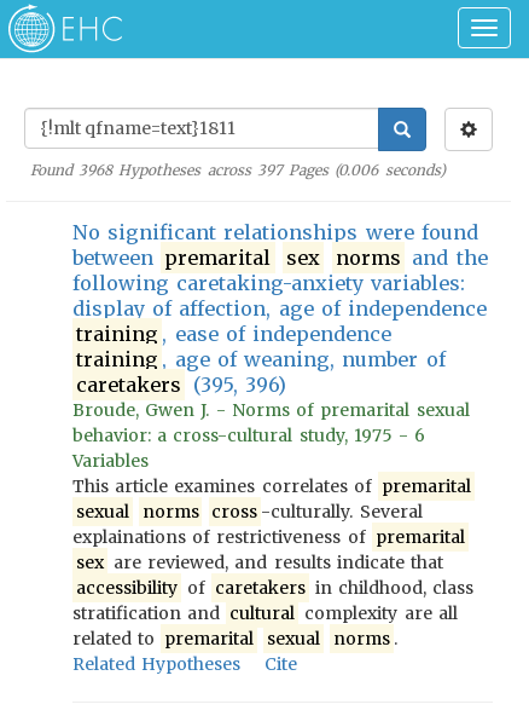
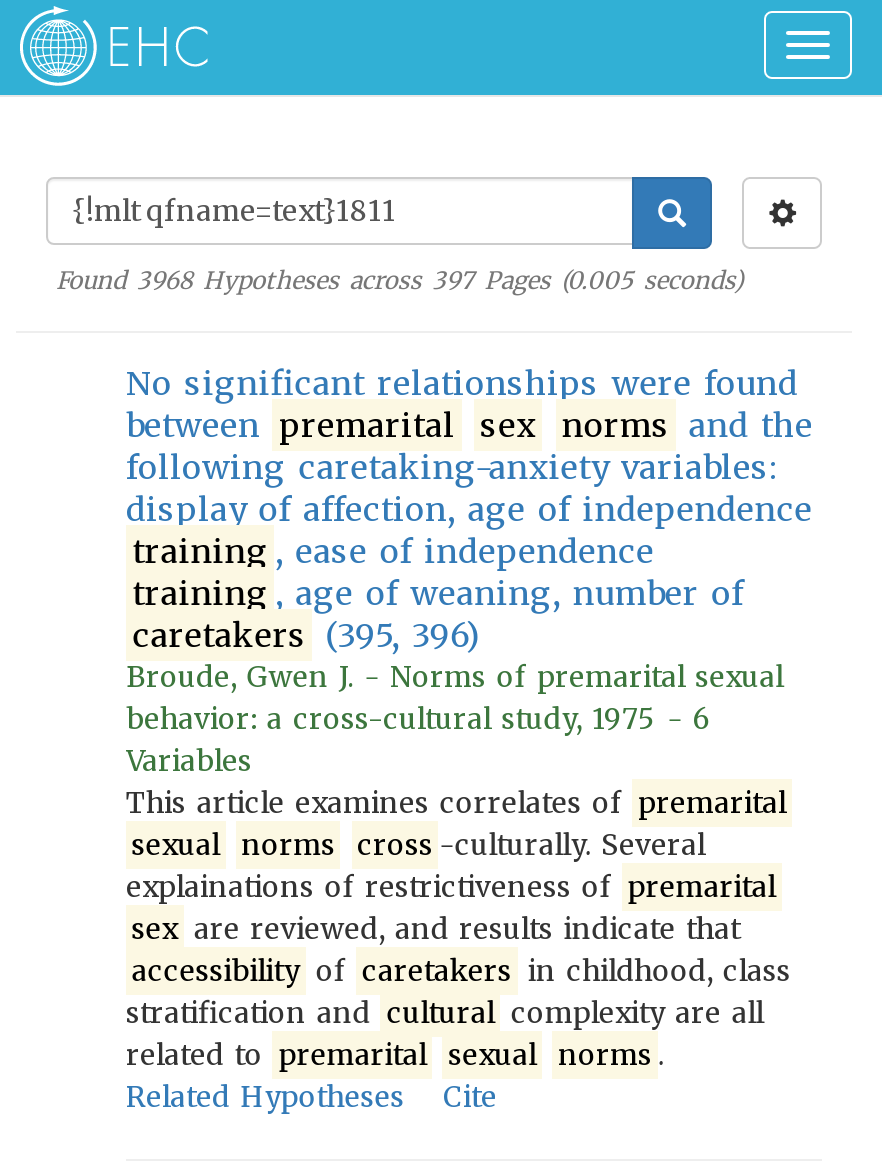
- Found 3968 Hypotheses across 397 Pages (0.006 seconds)
+ Found 3968 Hypotheses across 397 Pages (0.005 seconds)
